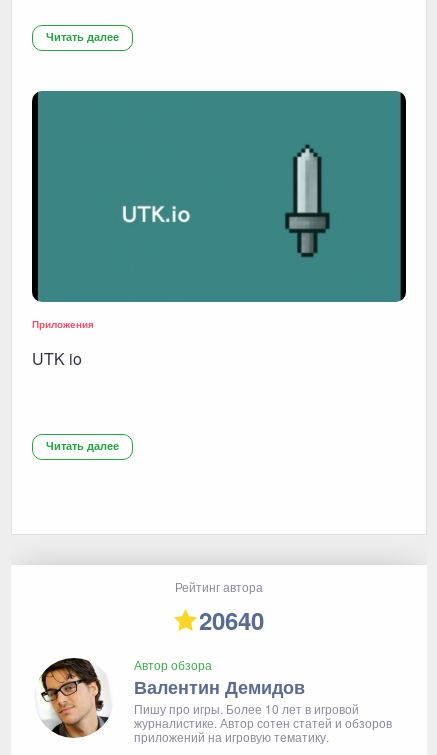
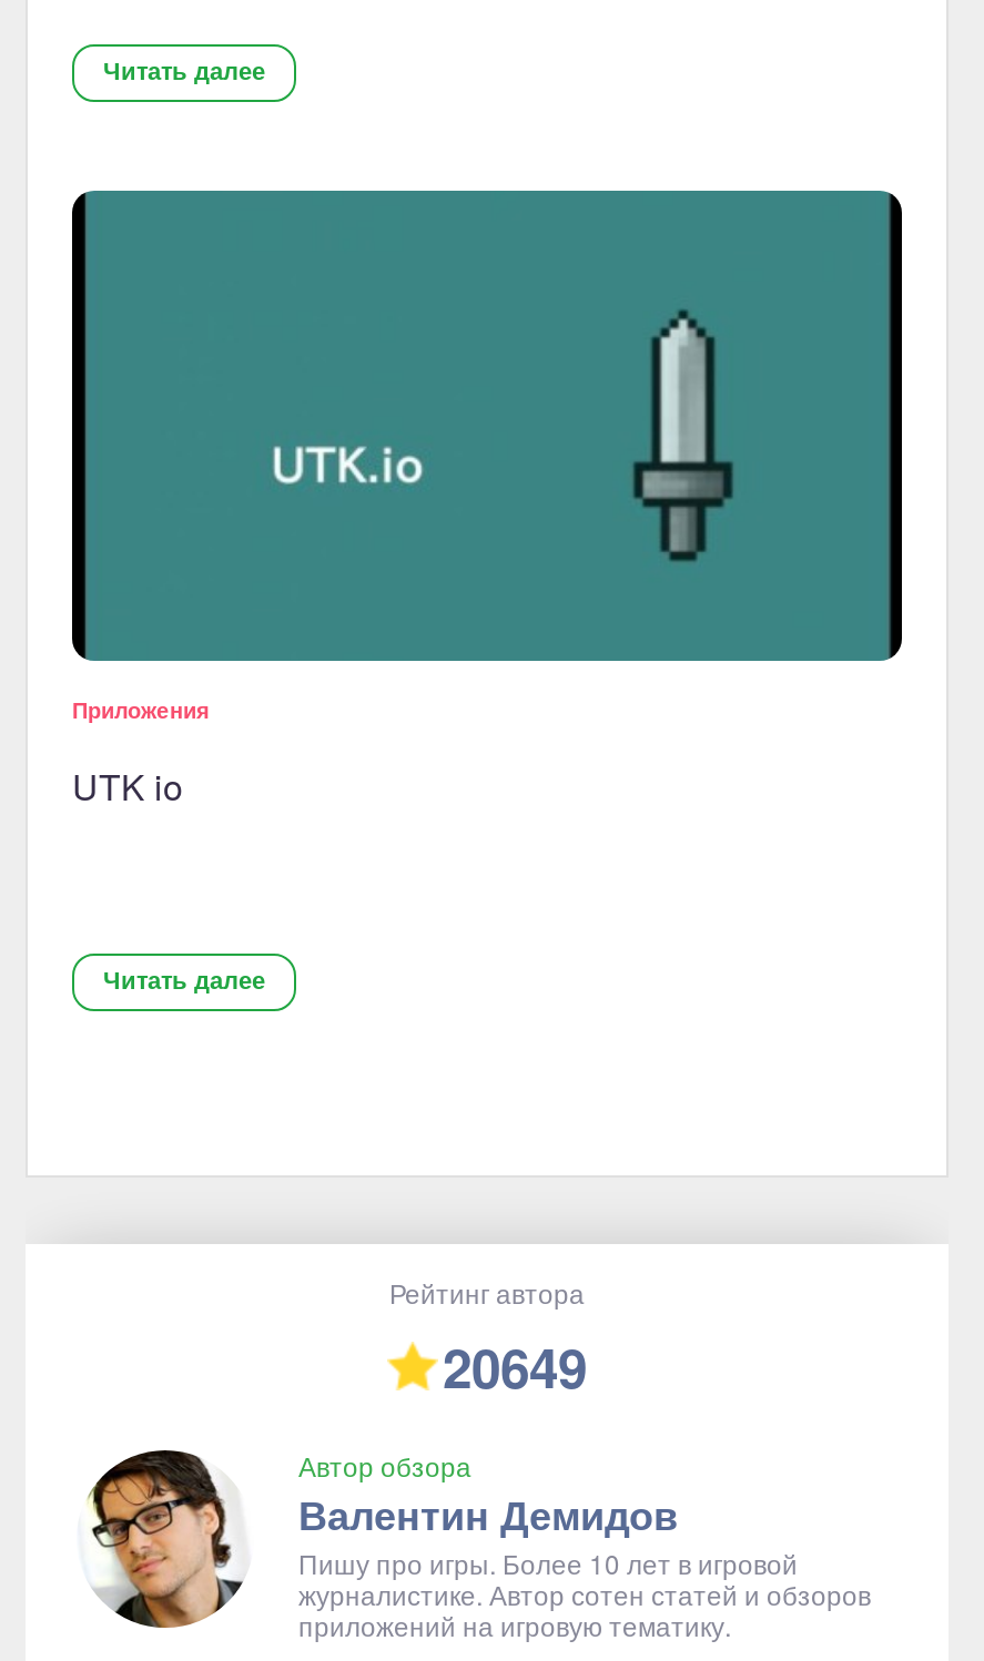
- 20640
+ 20649
